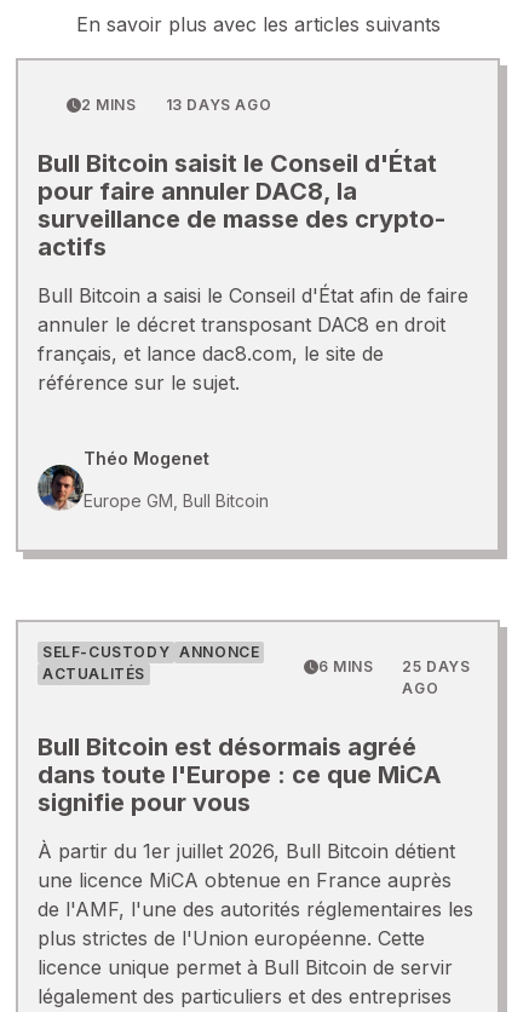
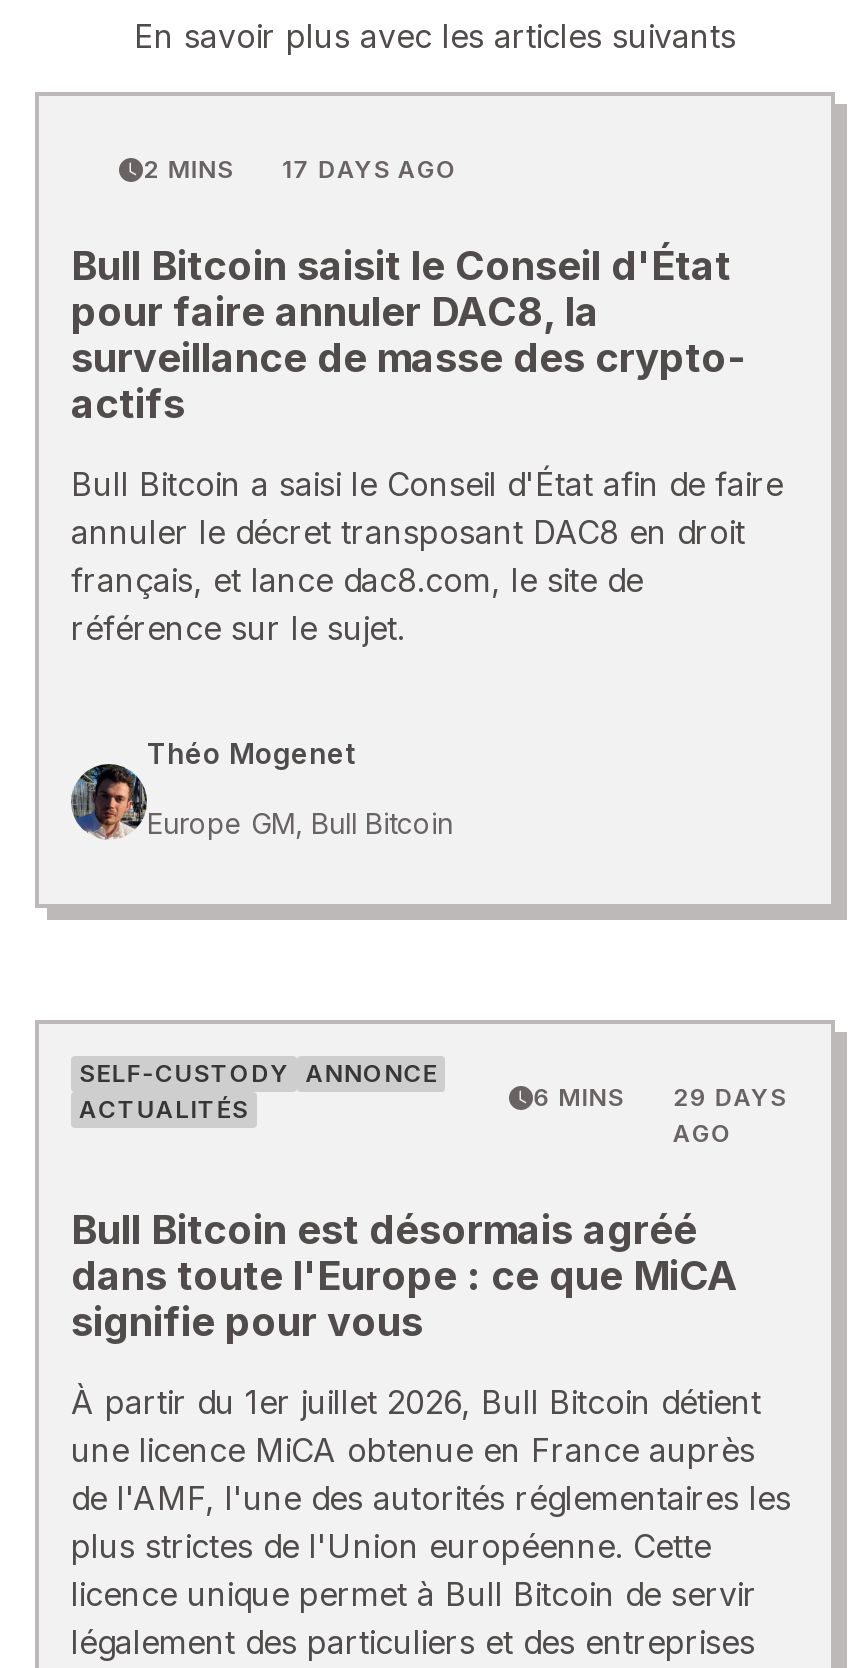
- 2 MINS 13 DAYS AGO
+ 2 MINS 17 DAYS AGO

- 6 MINS 25 DAYS
+ 6 MINS 29 DAYS
